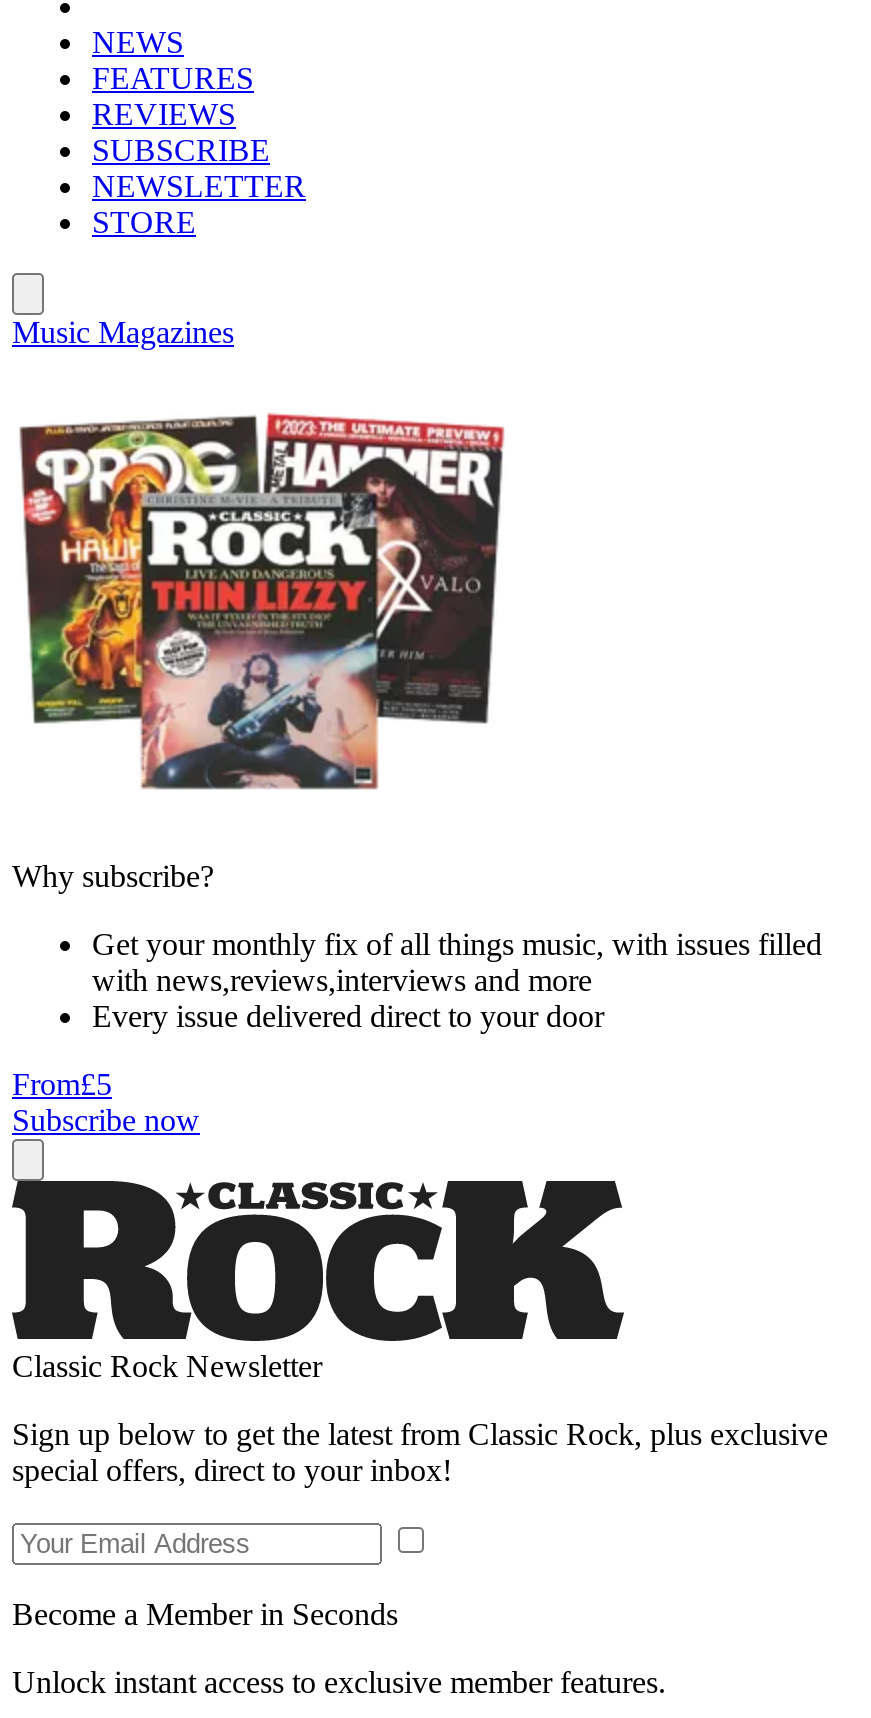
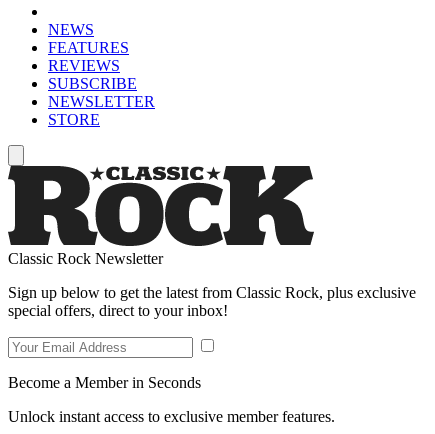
- Music Magazines

- [image]
- Why subscribe?
- Get your monthly fix of all things music, with issues filled
- with news,reviews,interviews and more
- Every issue delivered direct to your door
- From£5
- Subscribe now
